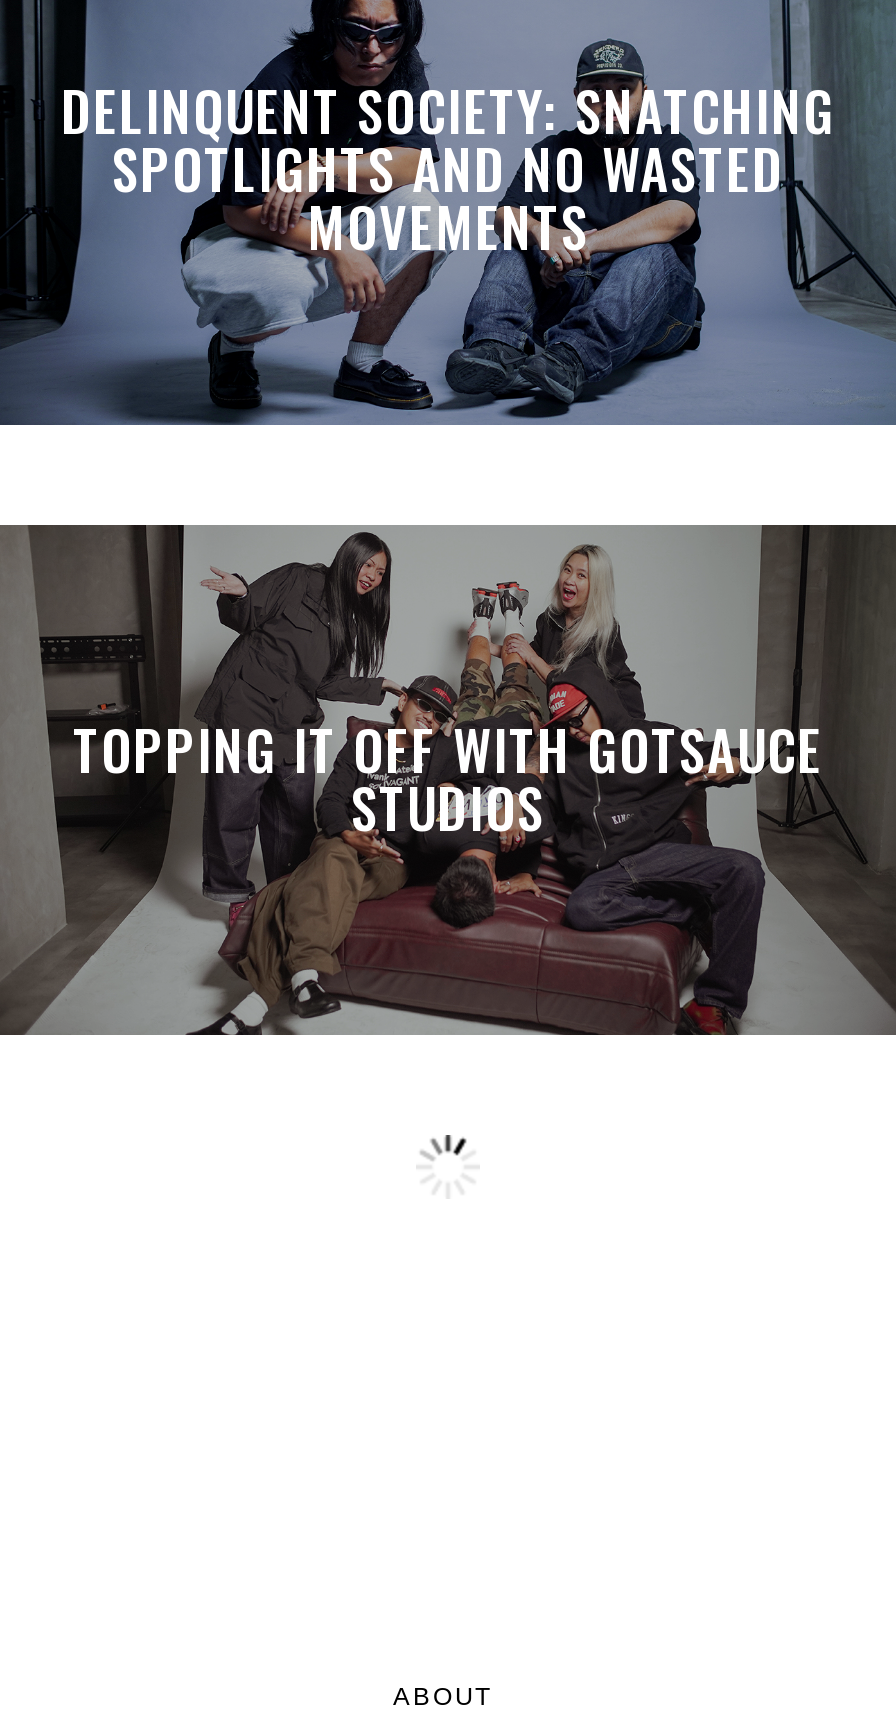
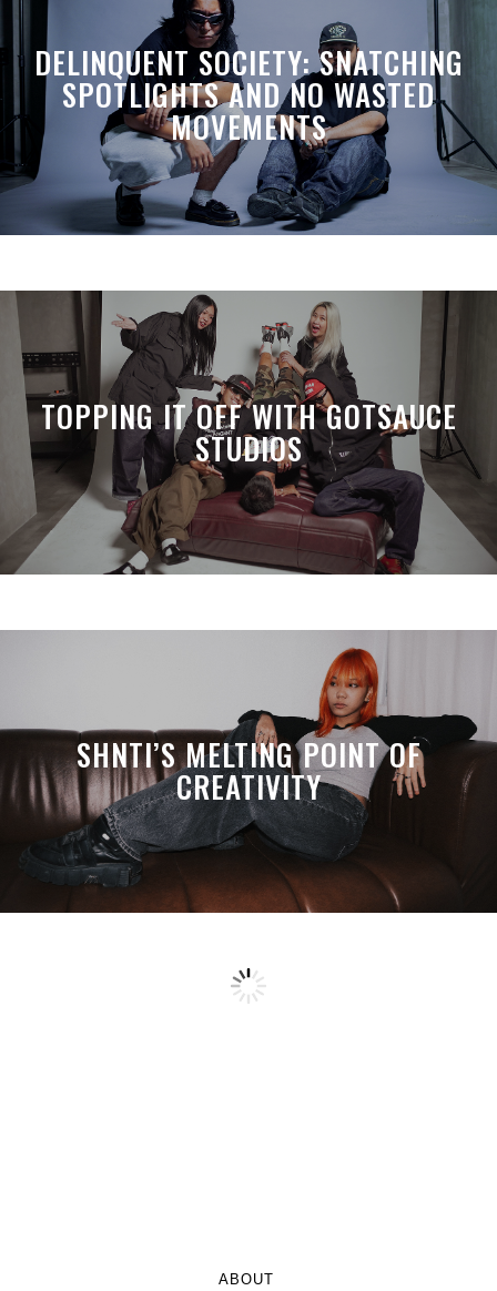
+ [image]
+ SHNTI’S MELTING POINT OF
+ CREATIVITY
